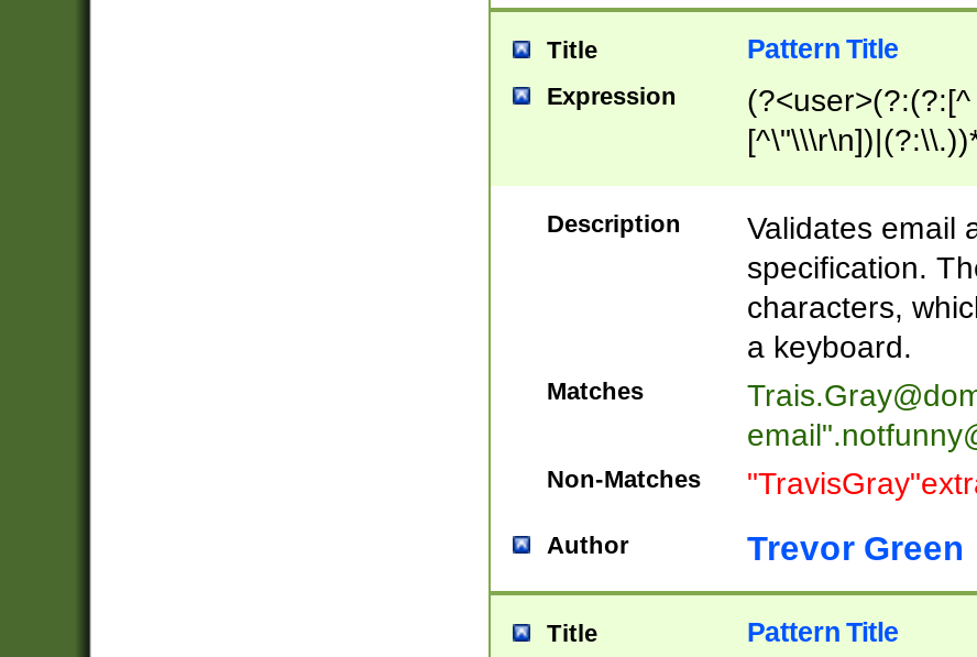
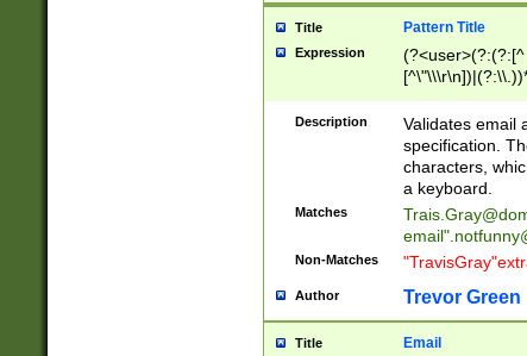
- Pattern Title
+ Email
